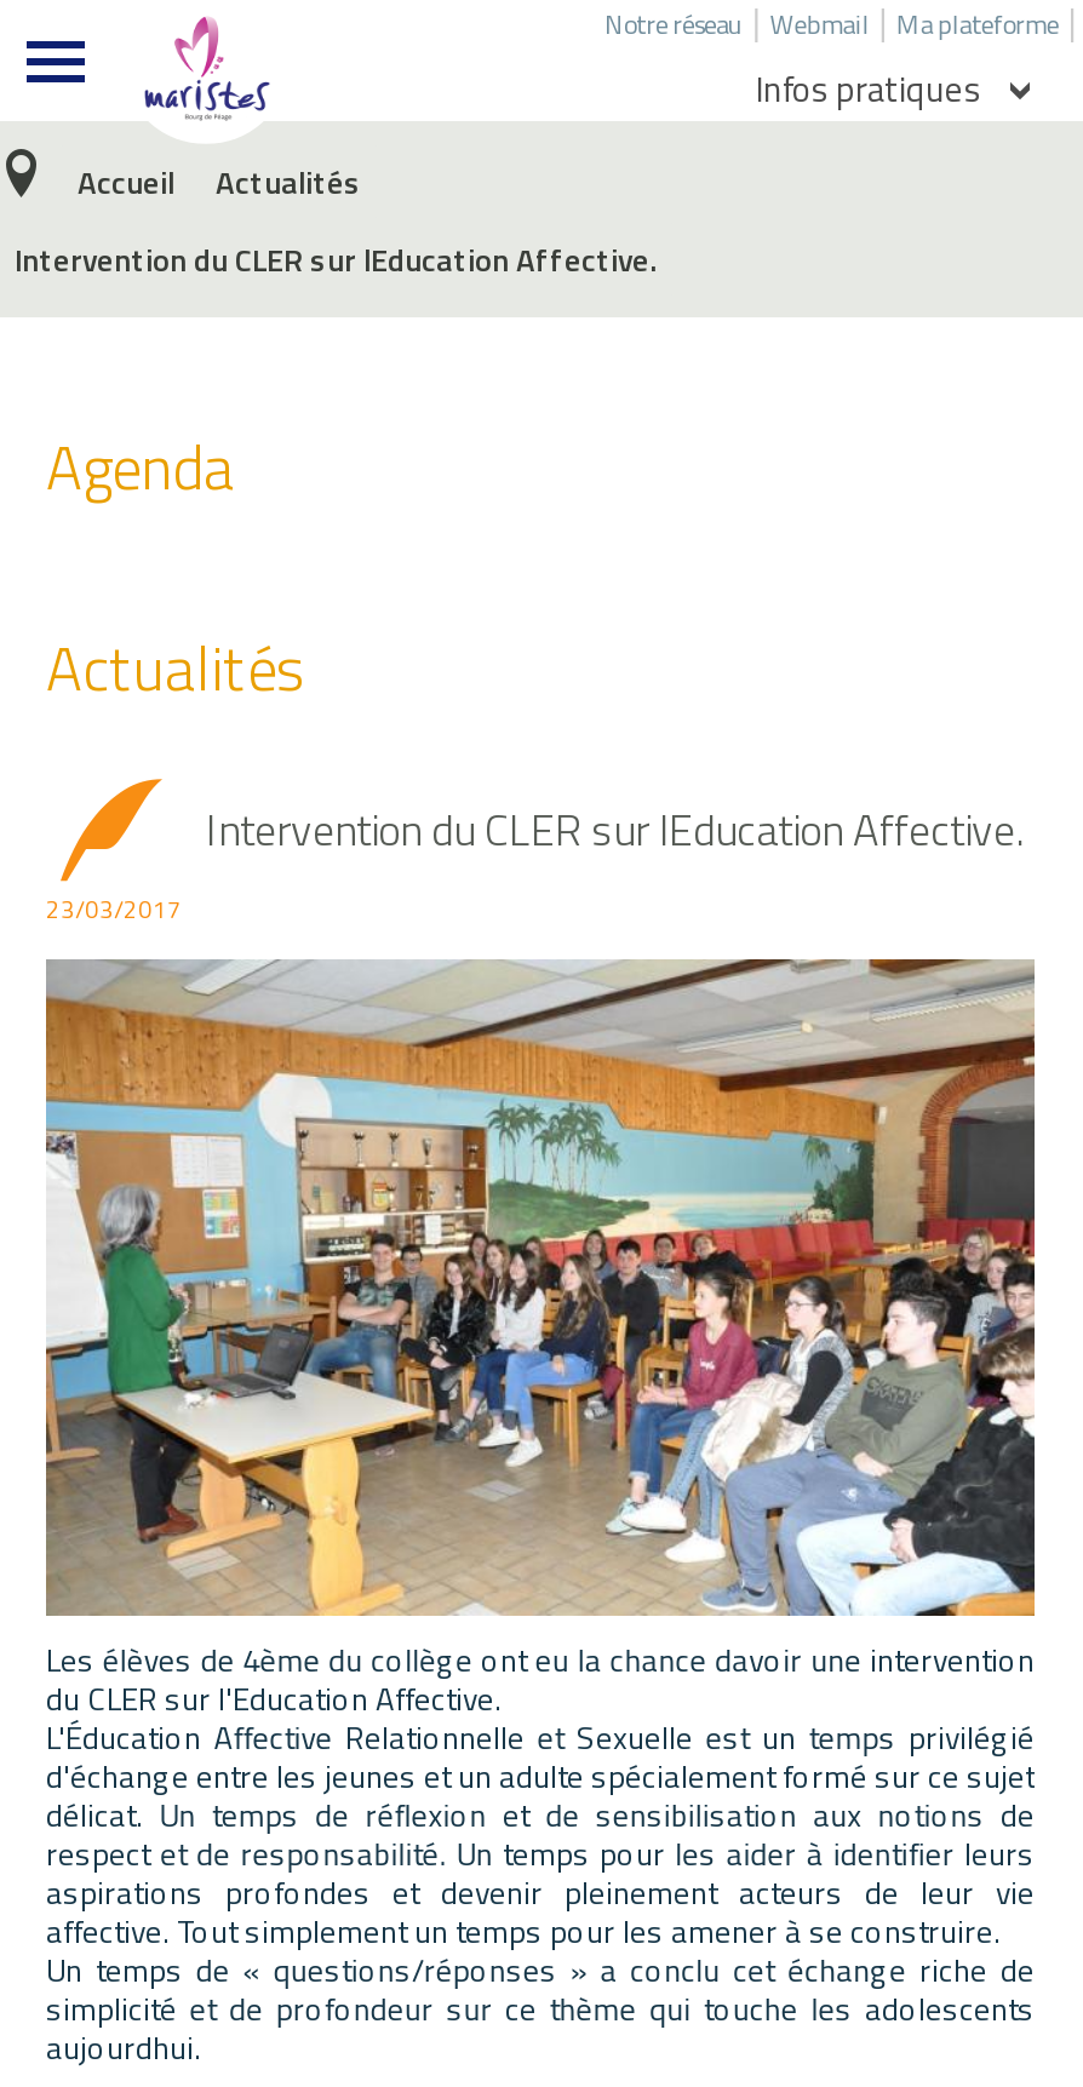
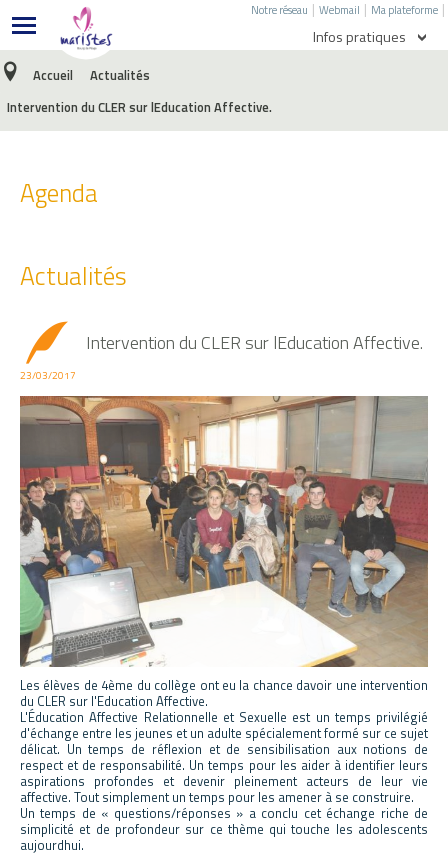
- [image]
+ [image]
